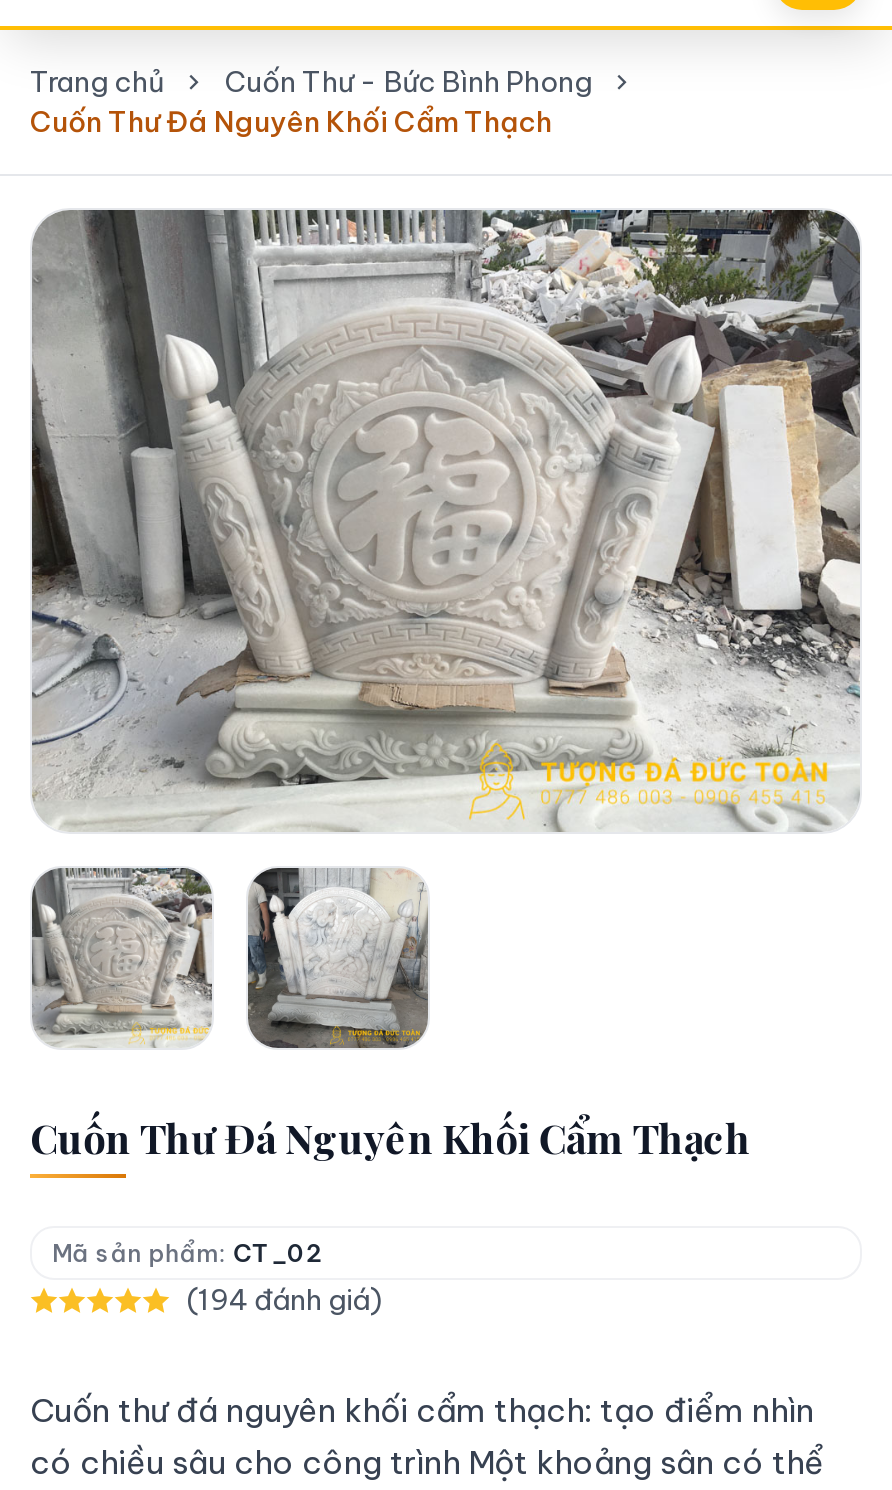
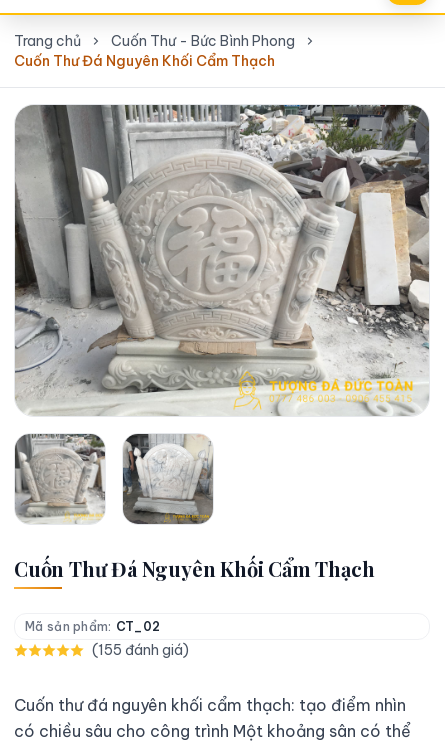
- (194 đánh giá)
+ (155 đánh giá)
